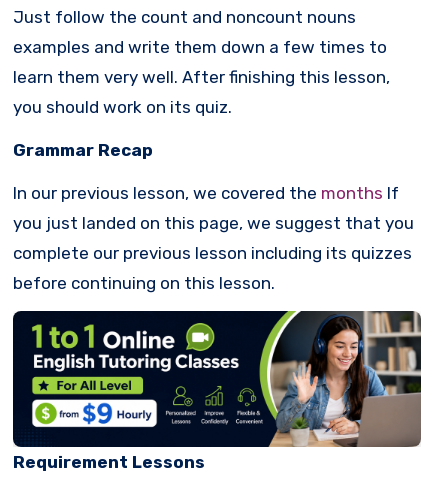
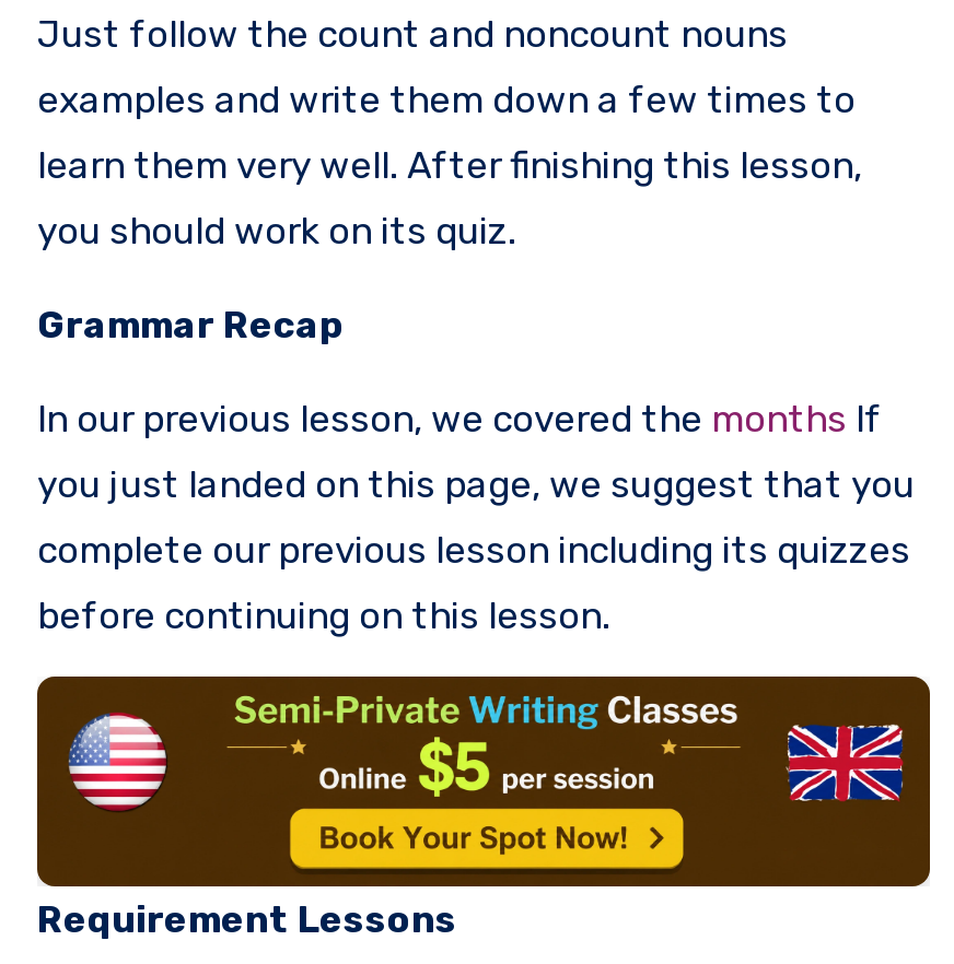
- [image]
+ [image]
